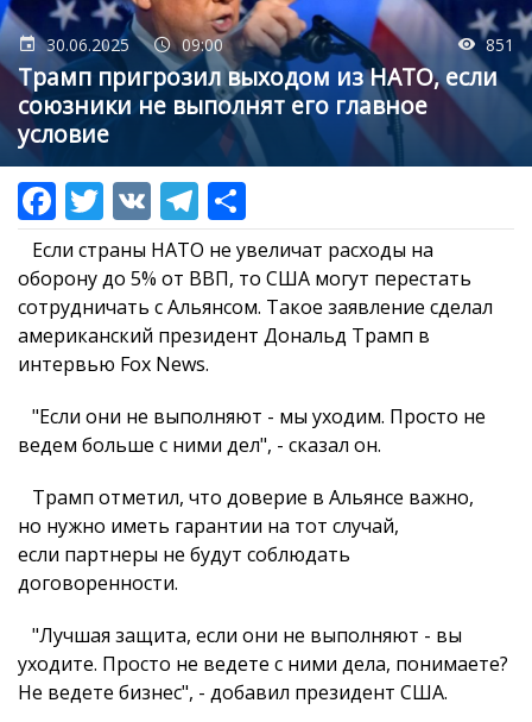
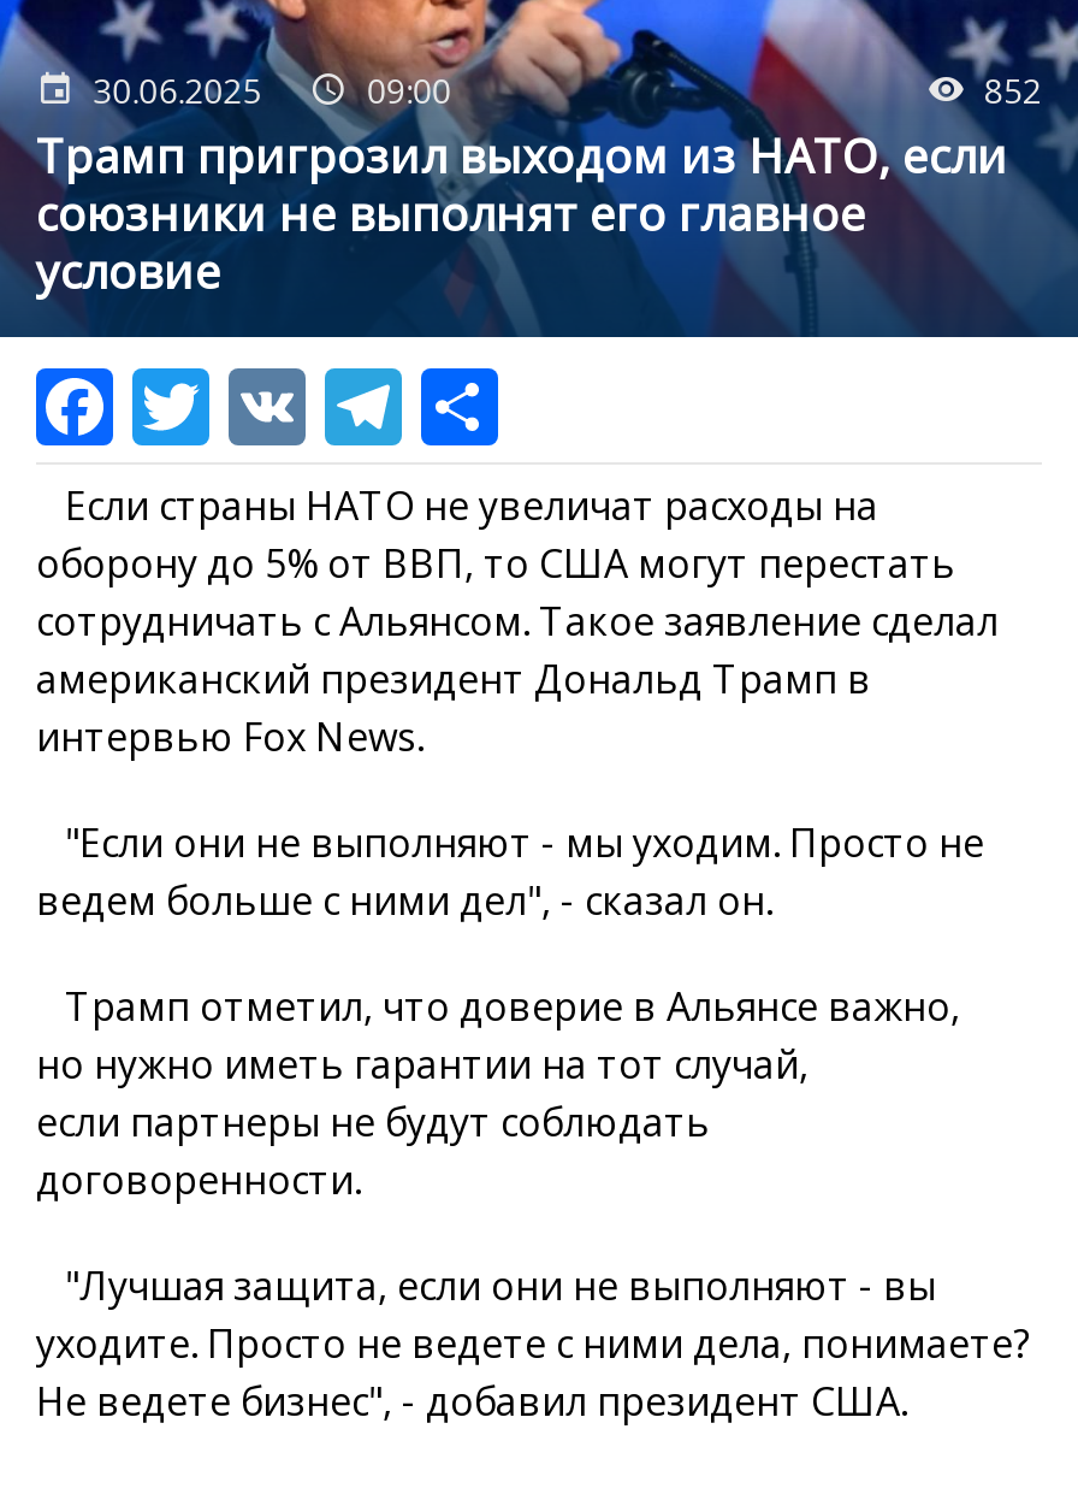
- 851
+ 852
